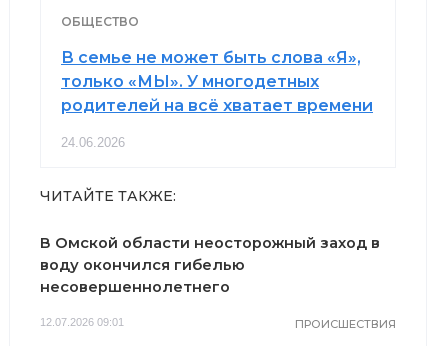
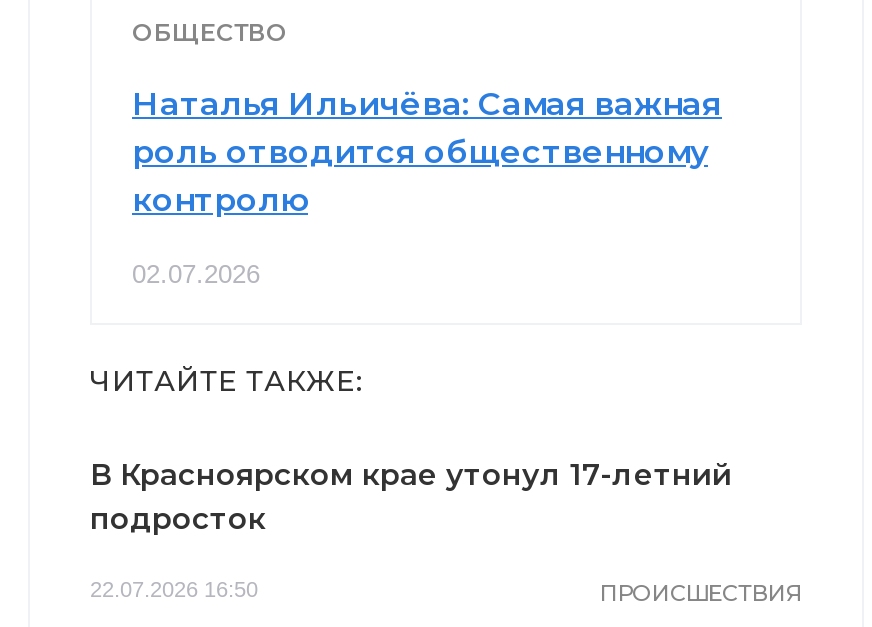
- В семье не может быть слова «Я»,
- только «МЫ». У многодетных
- родителей на всё хватает времени
+ Наталья Ильичёва: Самая важная
+ роль отводится общественному
+ контролю

- 24.06.2026
+ 02.07.2026

- В Омской области неосторожный заход в
- воду окончился гибелью
- несовершеннолетнего
+ В Красноярском крае утонул 17-летний
+ подросток

- 12.07.2026 09:01
+ 22.07.2026 16:50
